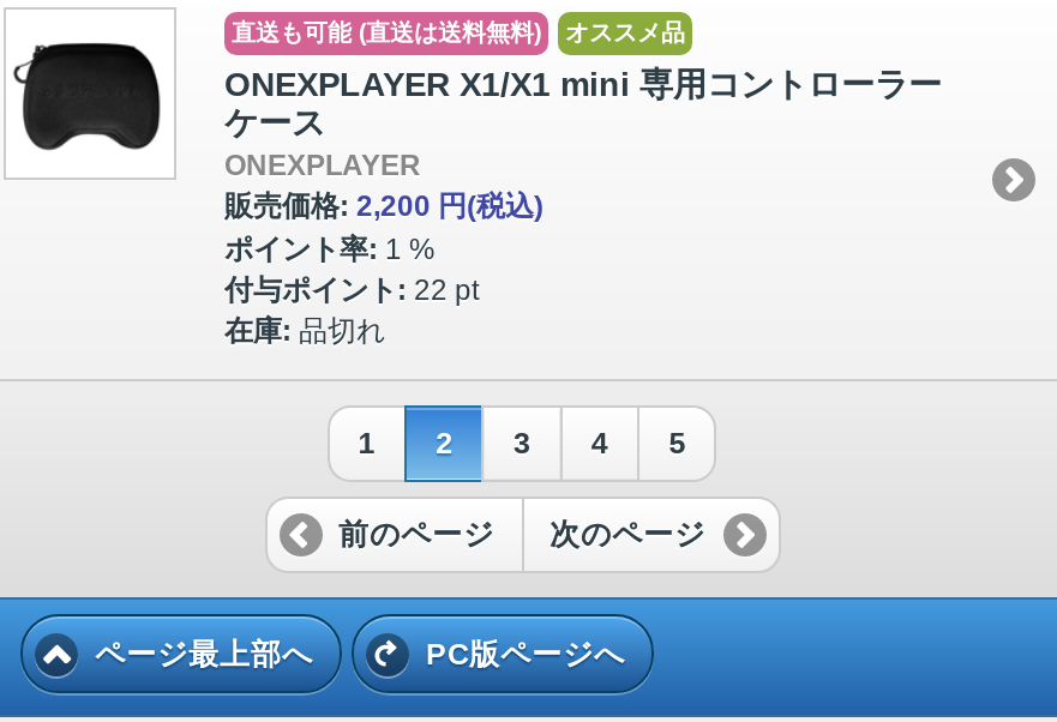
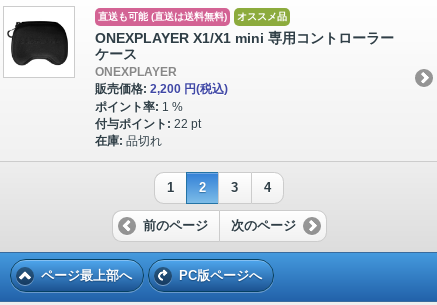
- 5
